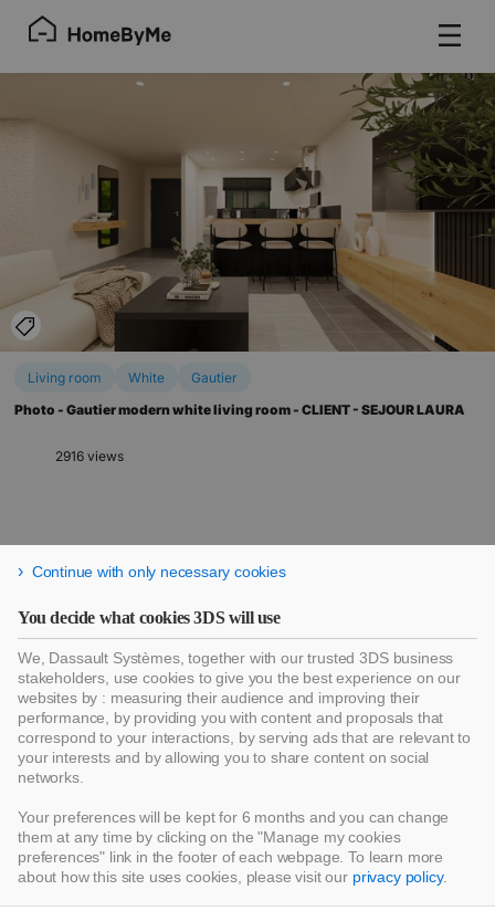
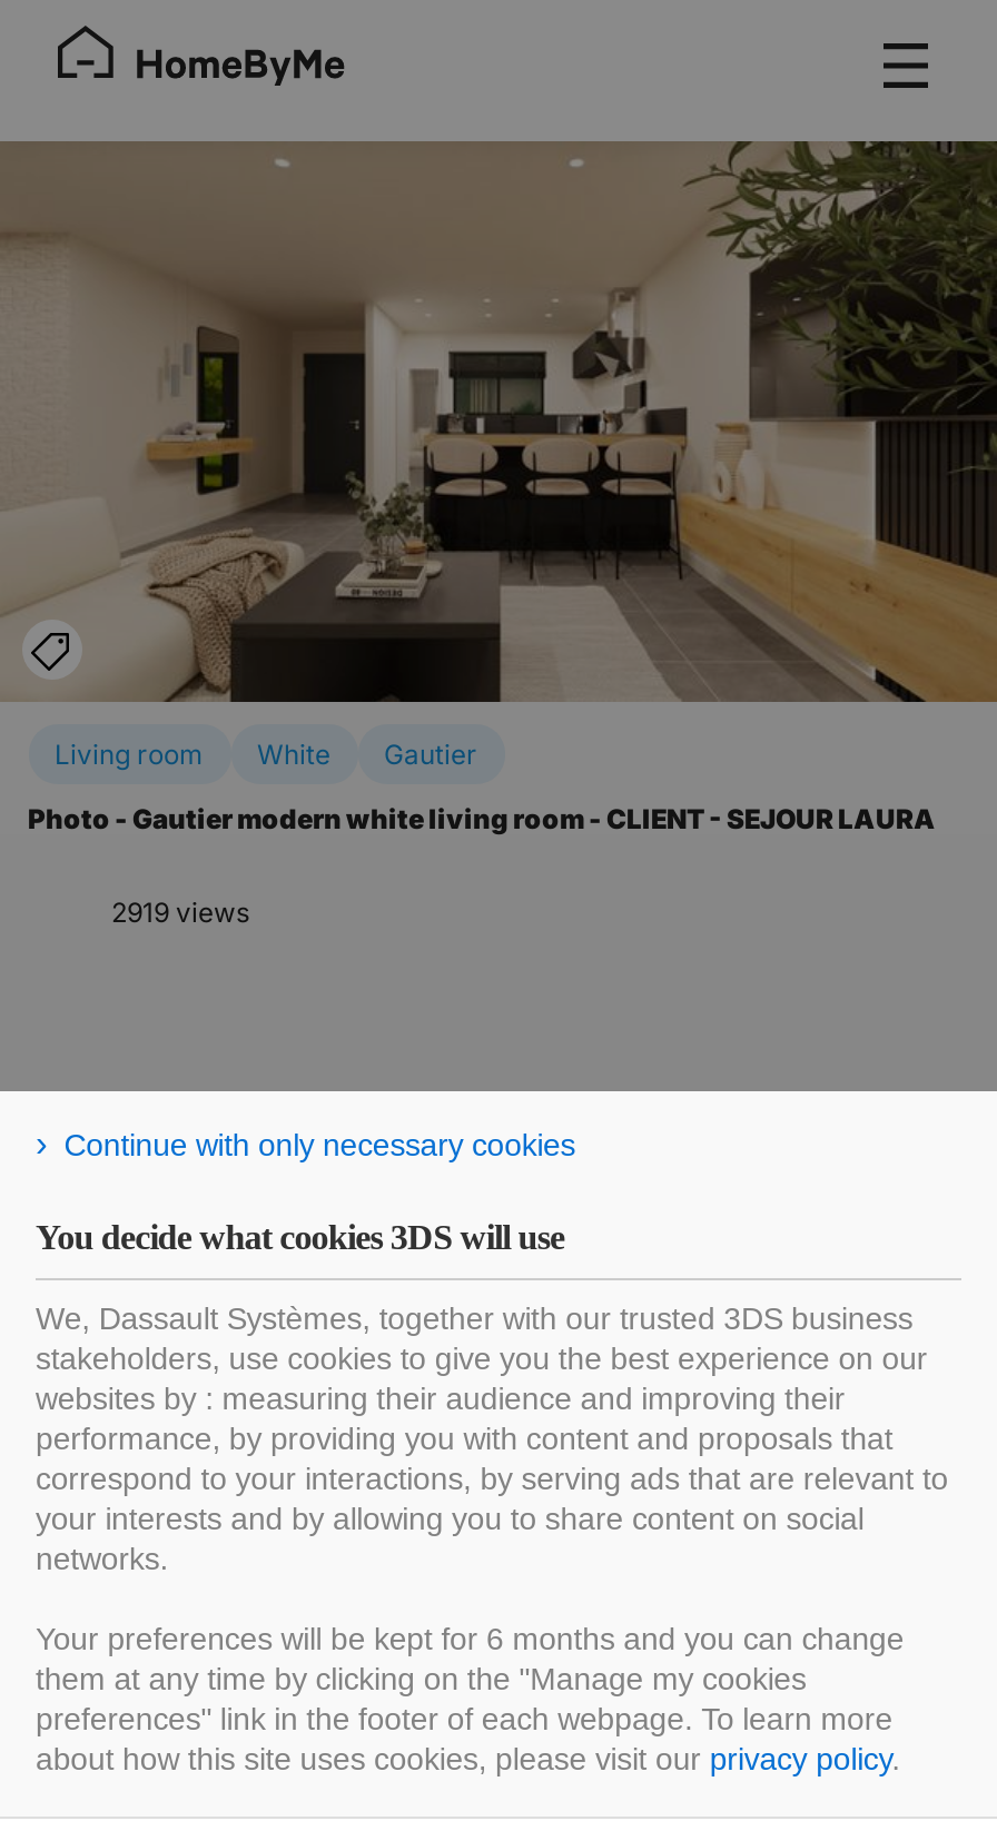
- 2916 views
+ 2919 views
